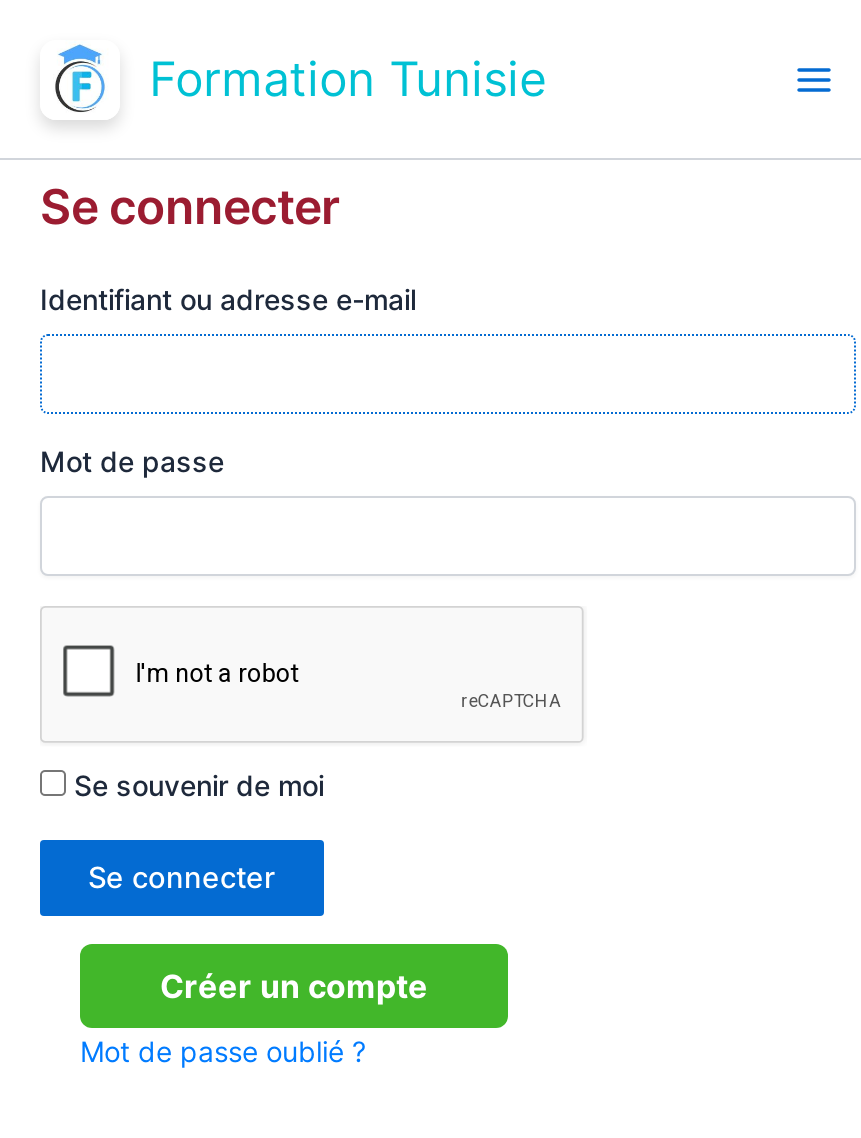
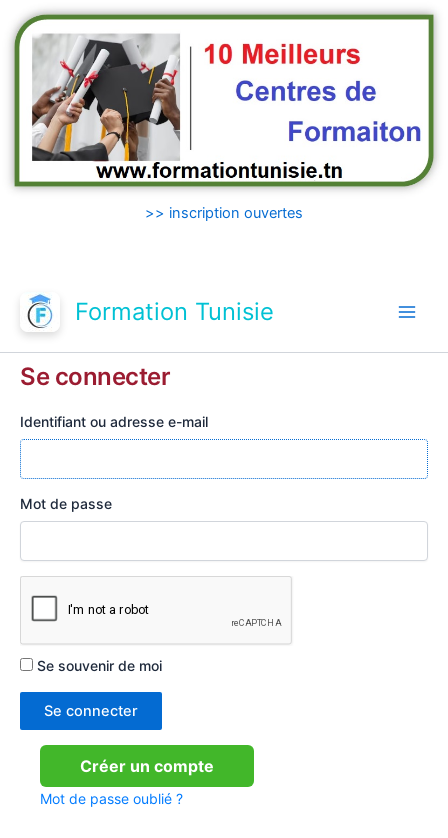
+ [image]
+ >> inscription ouvertes
